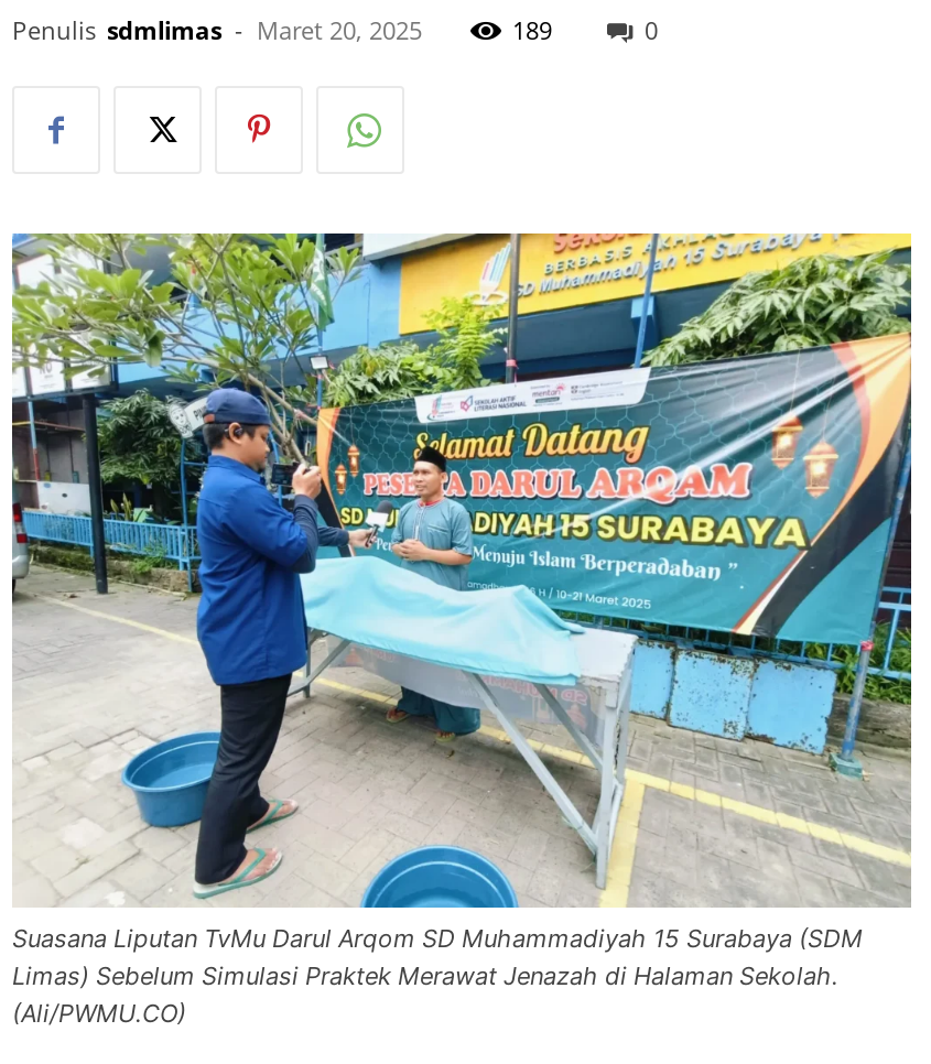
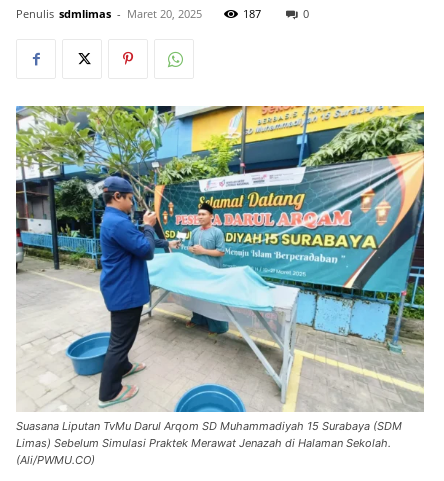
- 189
+ 187
